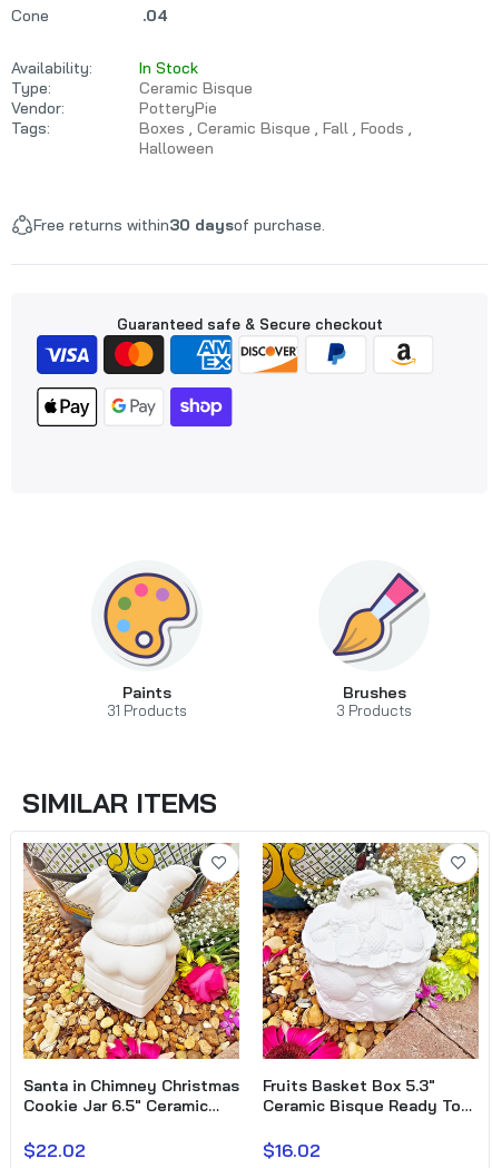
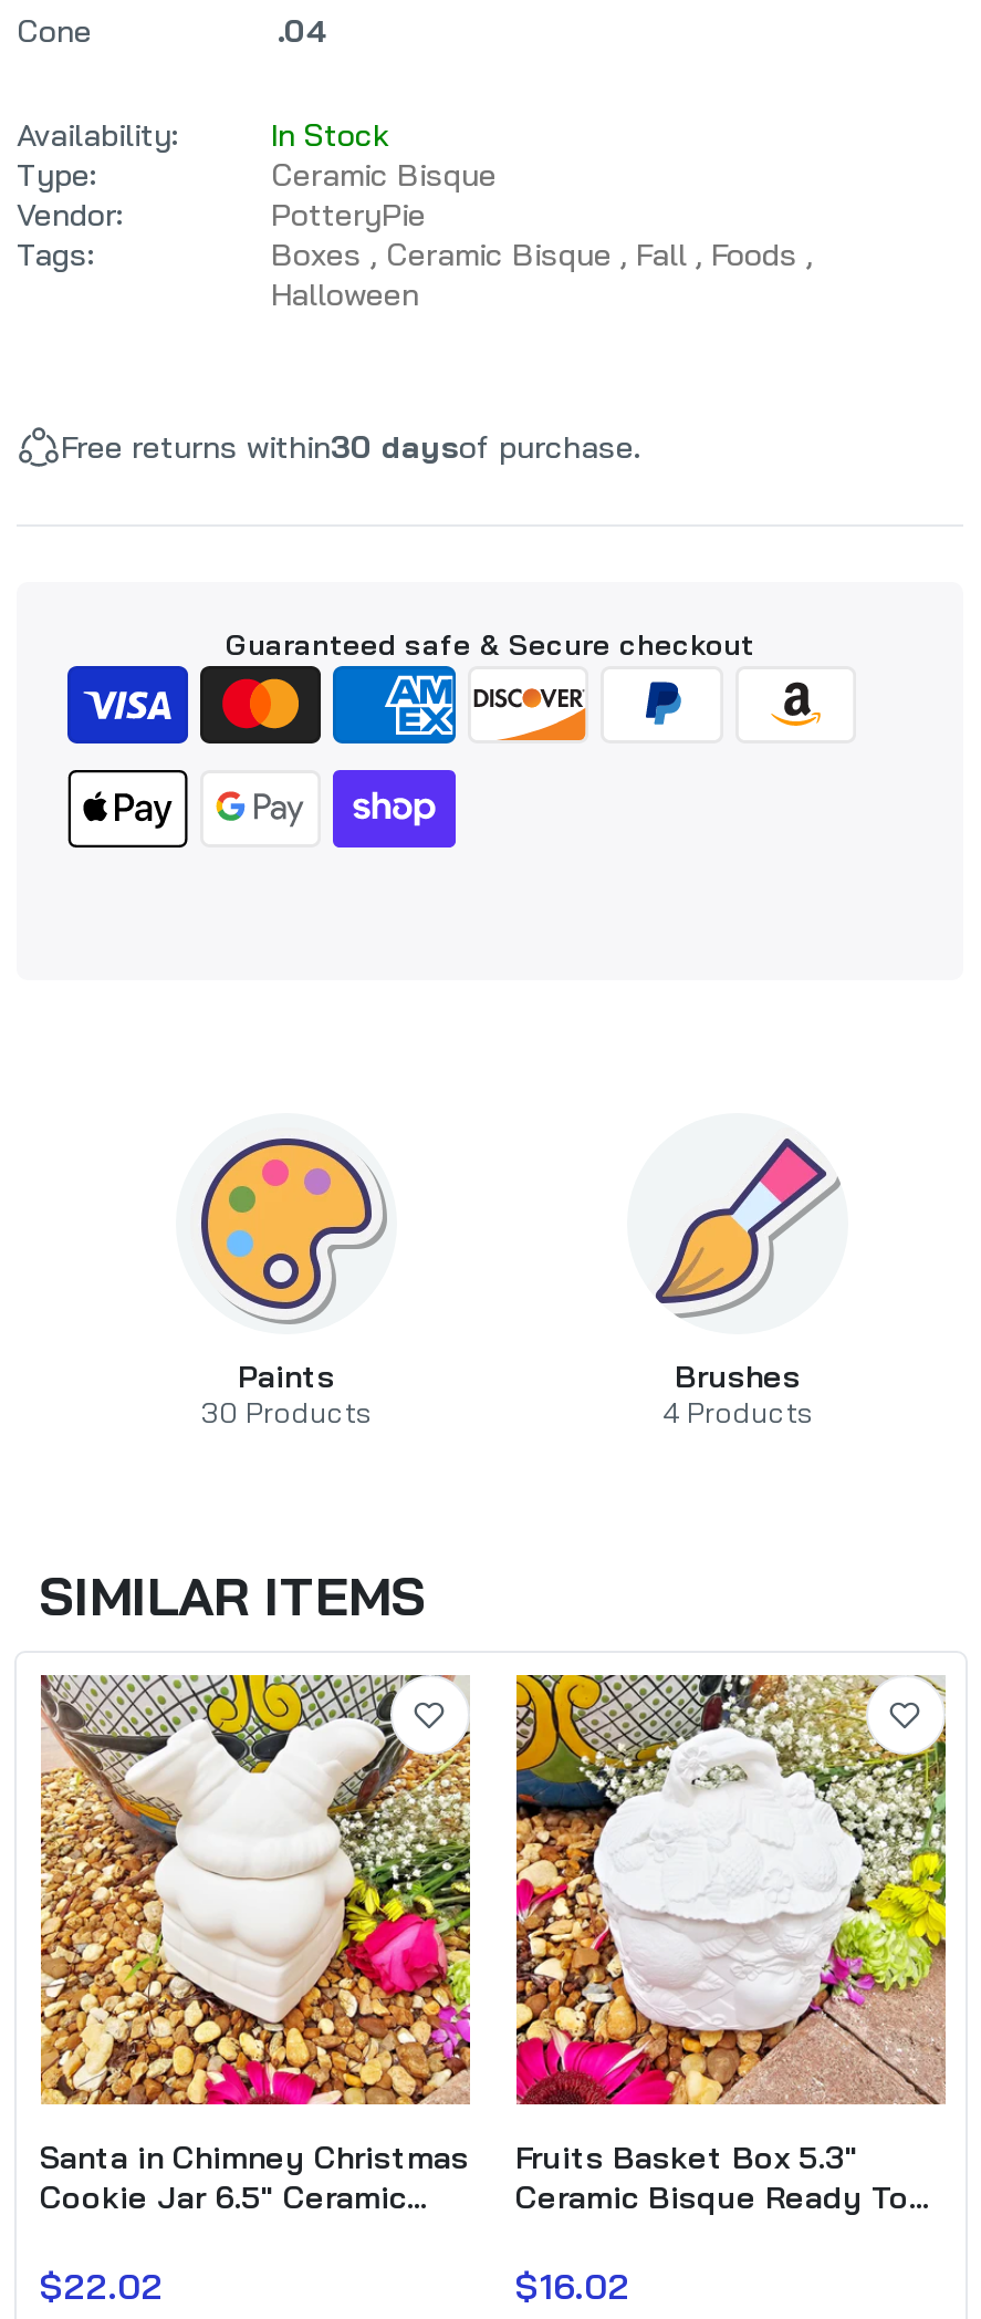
- 31 Products
+ 30 Products

- 3 Products
+ 4 Products
